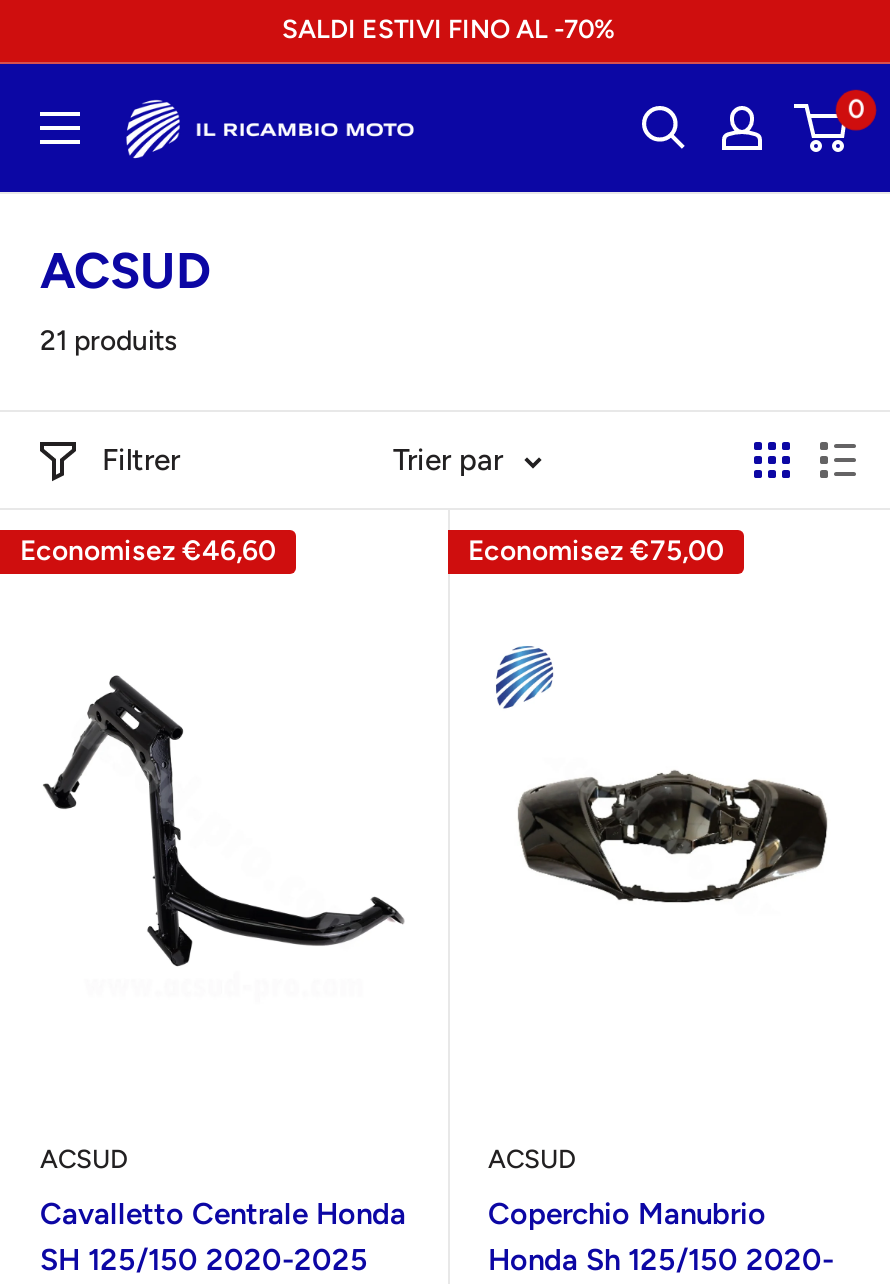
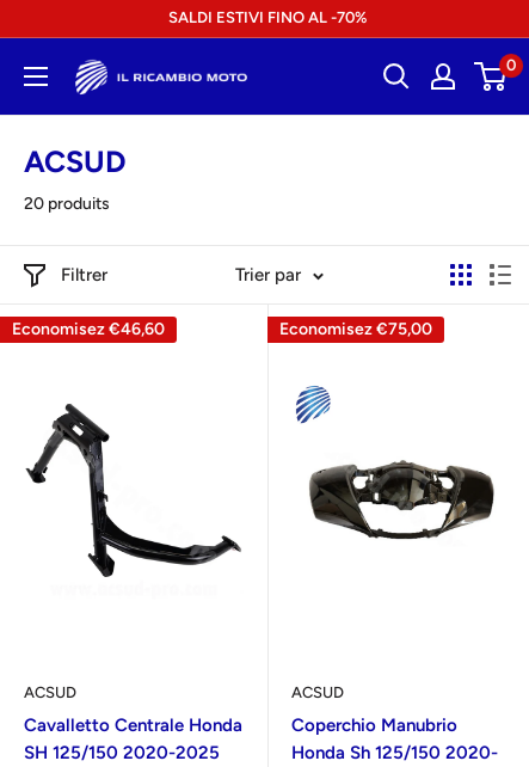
- 21 produits
+ 20 produits
